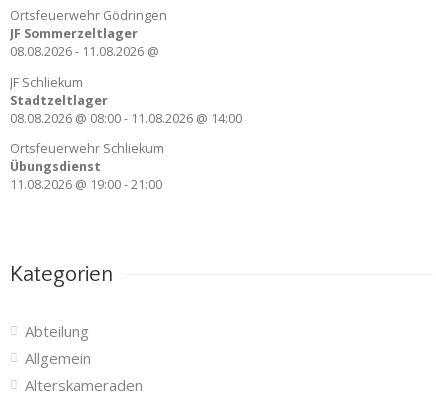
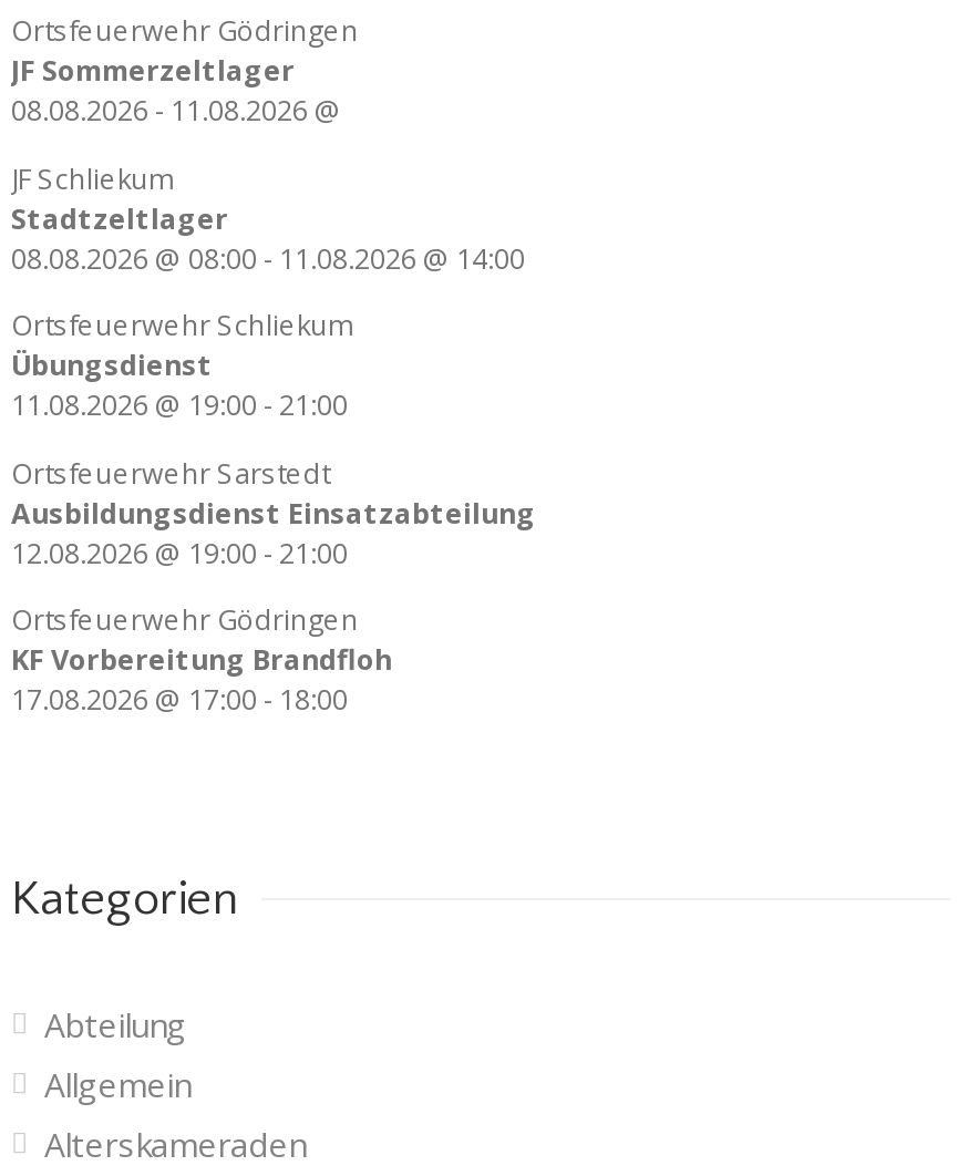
+ Ortsfeuerwehr Sarstedt
+ Ausbildungsdienst Einsatzabteilung
+ 12.08.2026 @ 19:00 - 21:00
+ Ortsfeuerwehr Gödringen
+ KF Vorbereitung Brandfloh
+ 17.08.2026 @ 17:00 - 18:00
